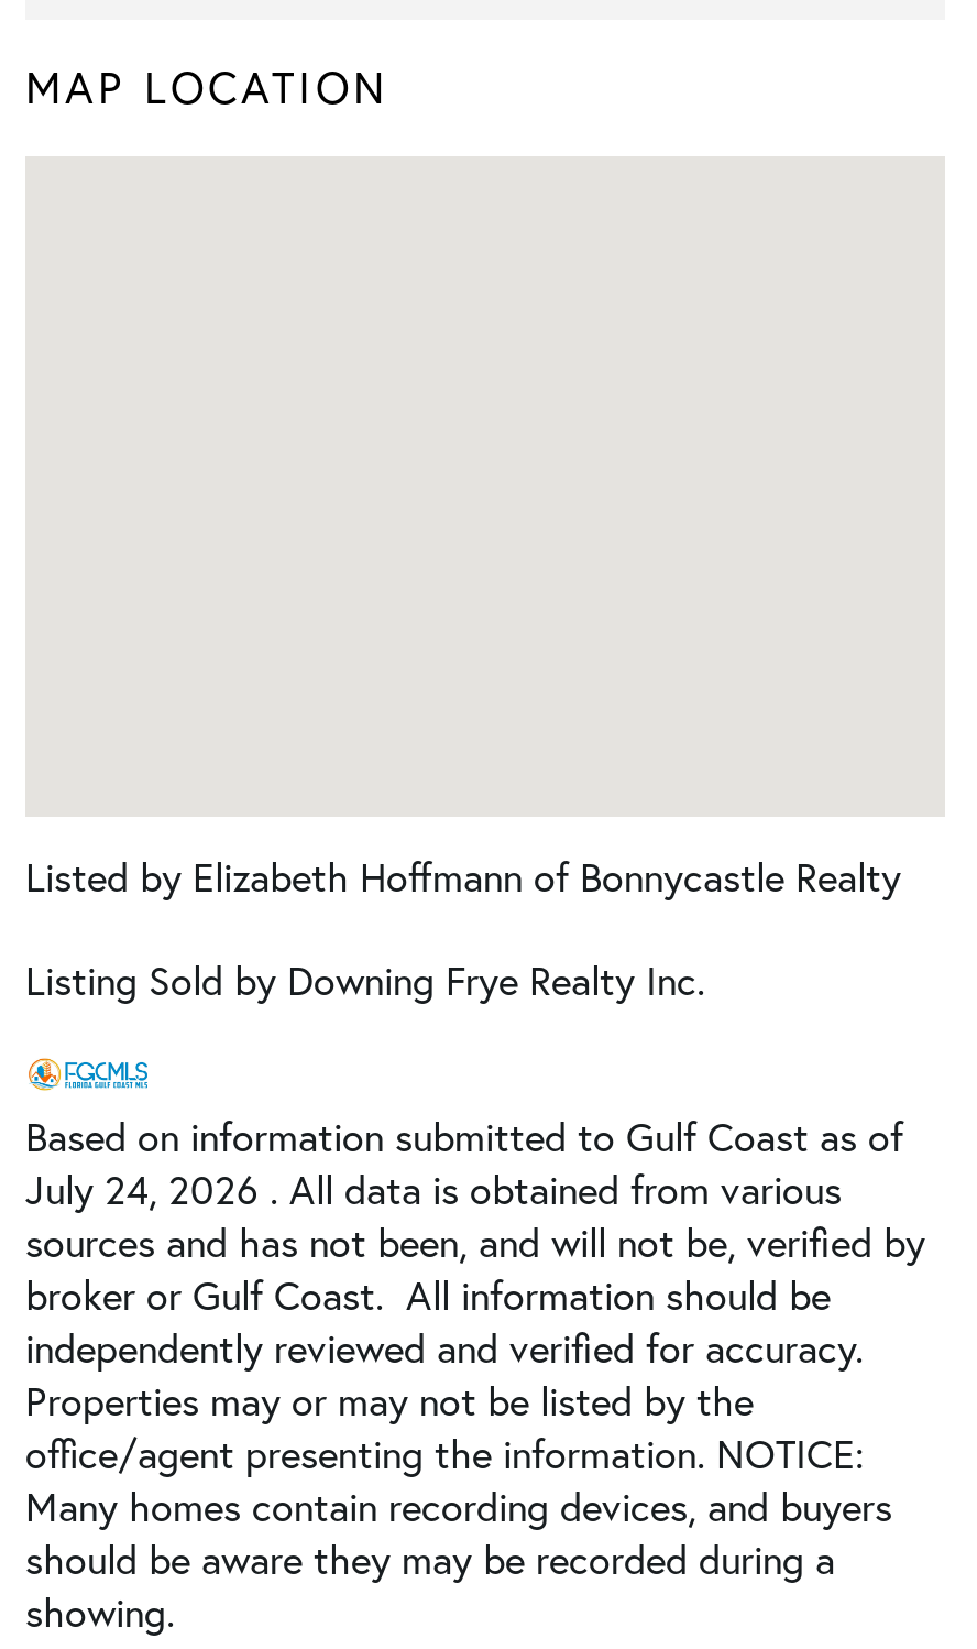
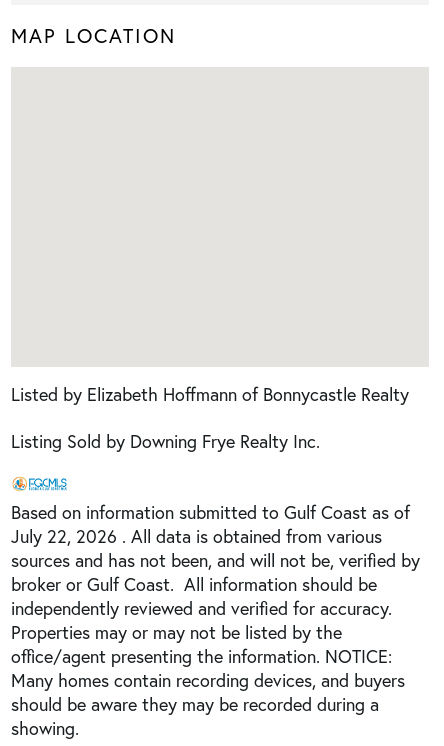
- July 24, 2026 . All data is obtained from various
+ July 22, 2026 . All data is obtained from various
